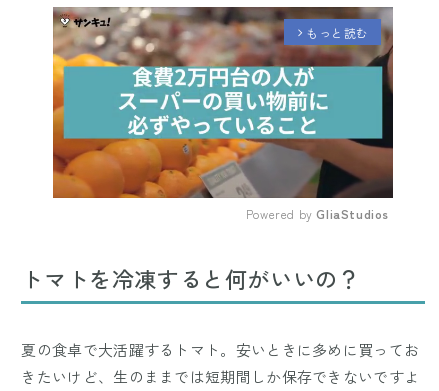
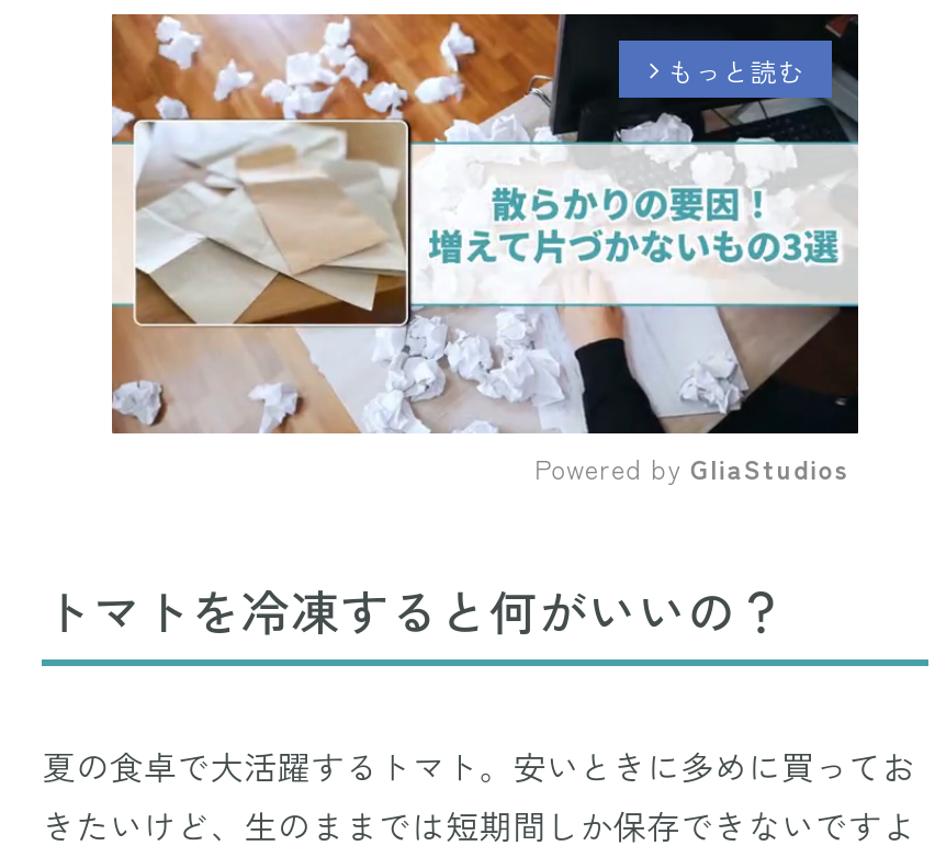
- [image]
+ [image]
